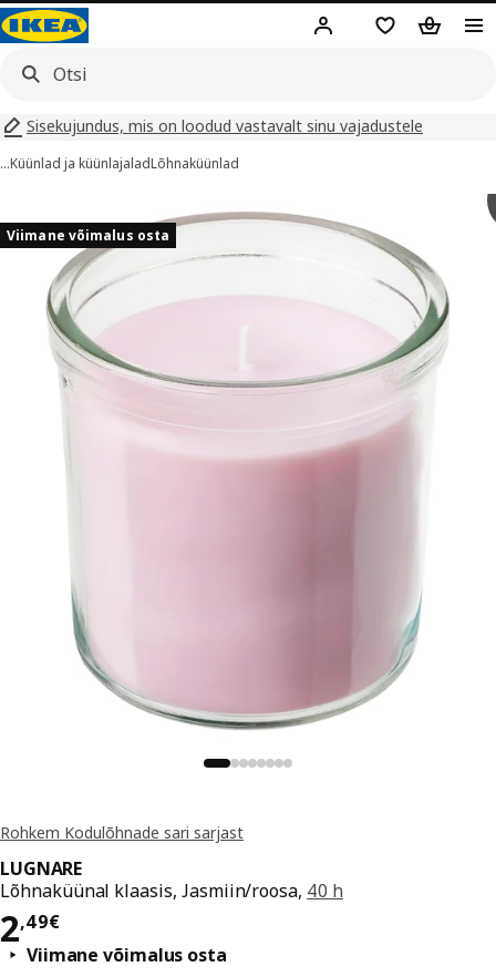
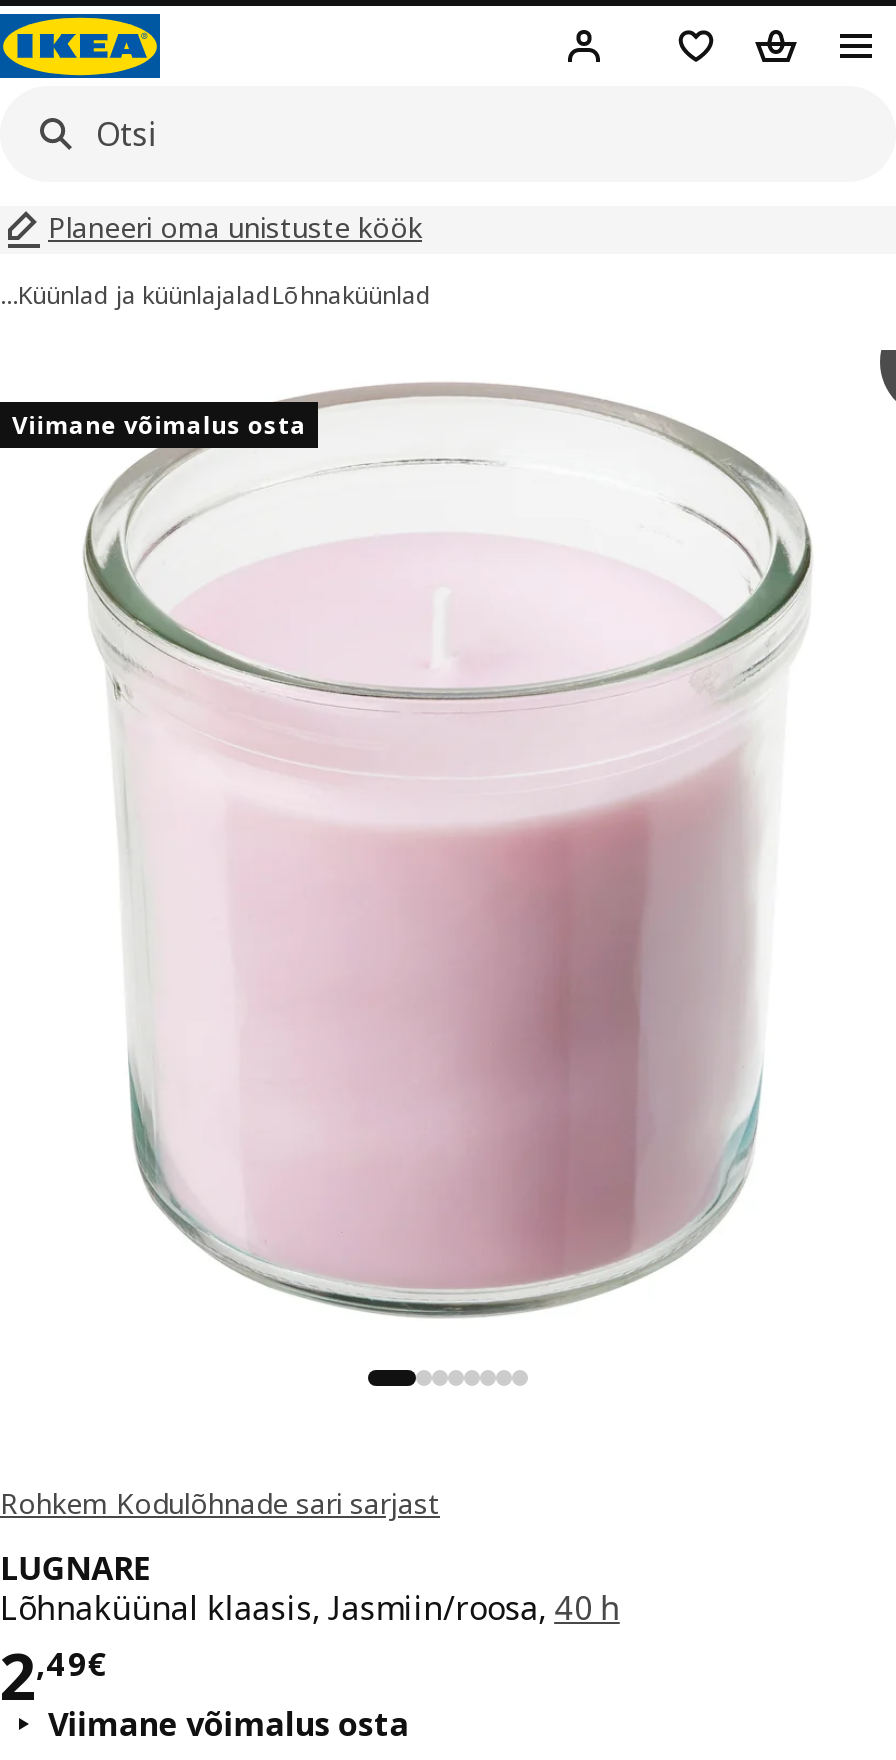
- Sisekujundus, mis on loodud vastavalt sinu vajadustele
+ Planeeri oma unistuste köök
